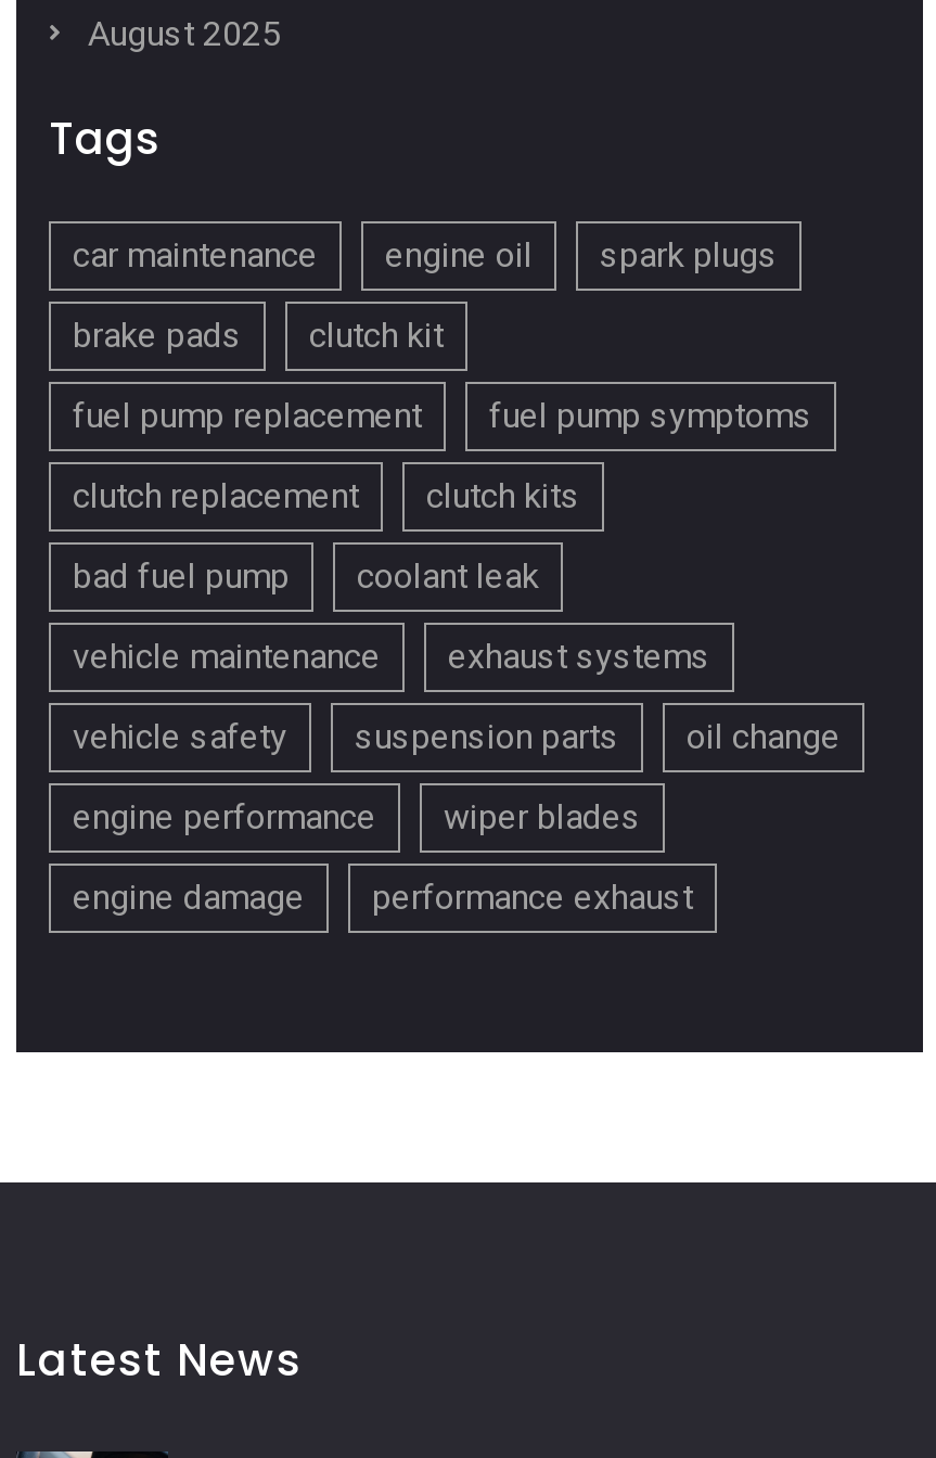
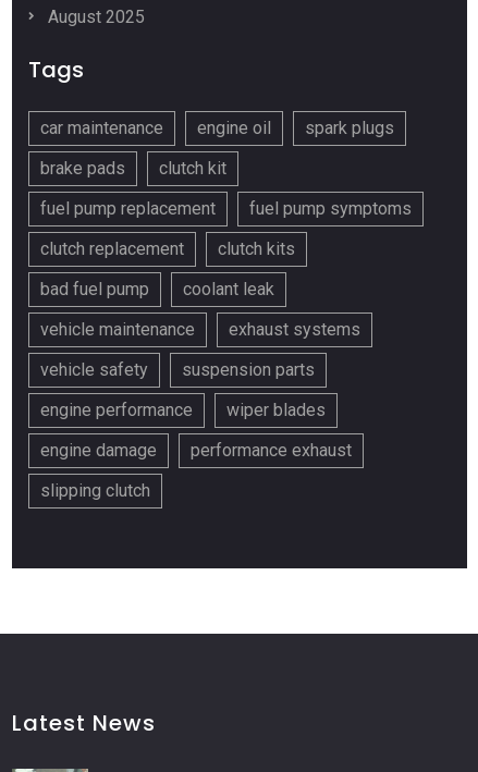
- oil change

+ slipping clutch
